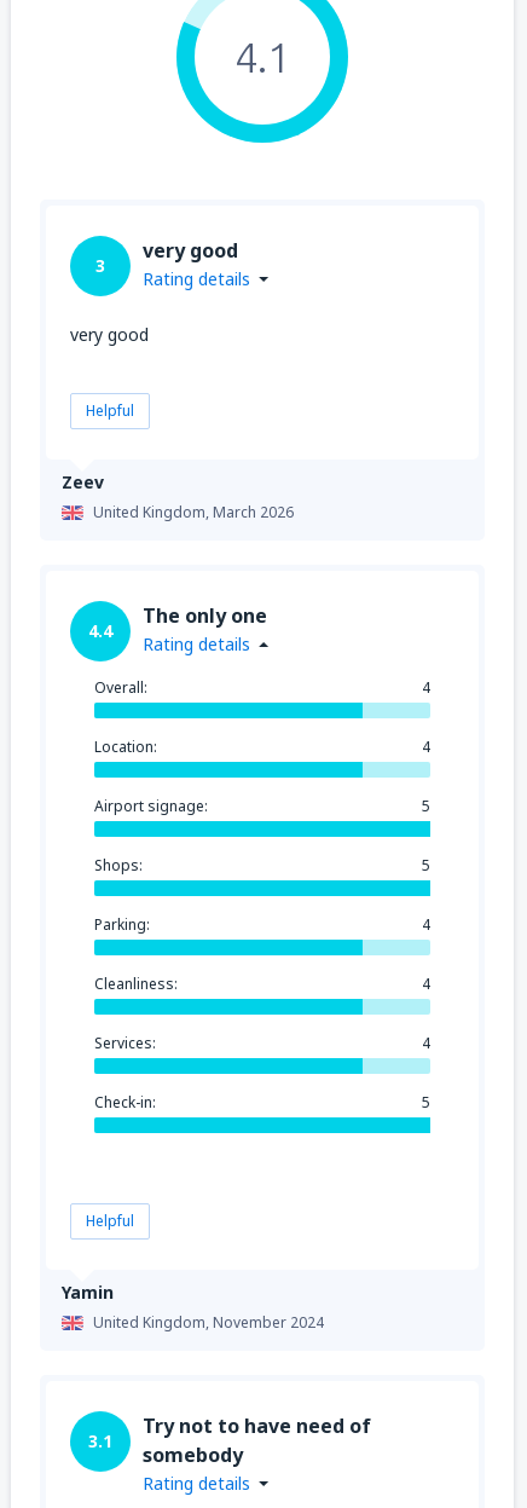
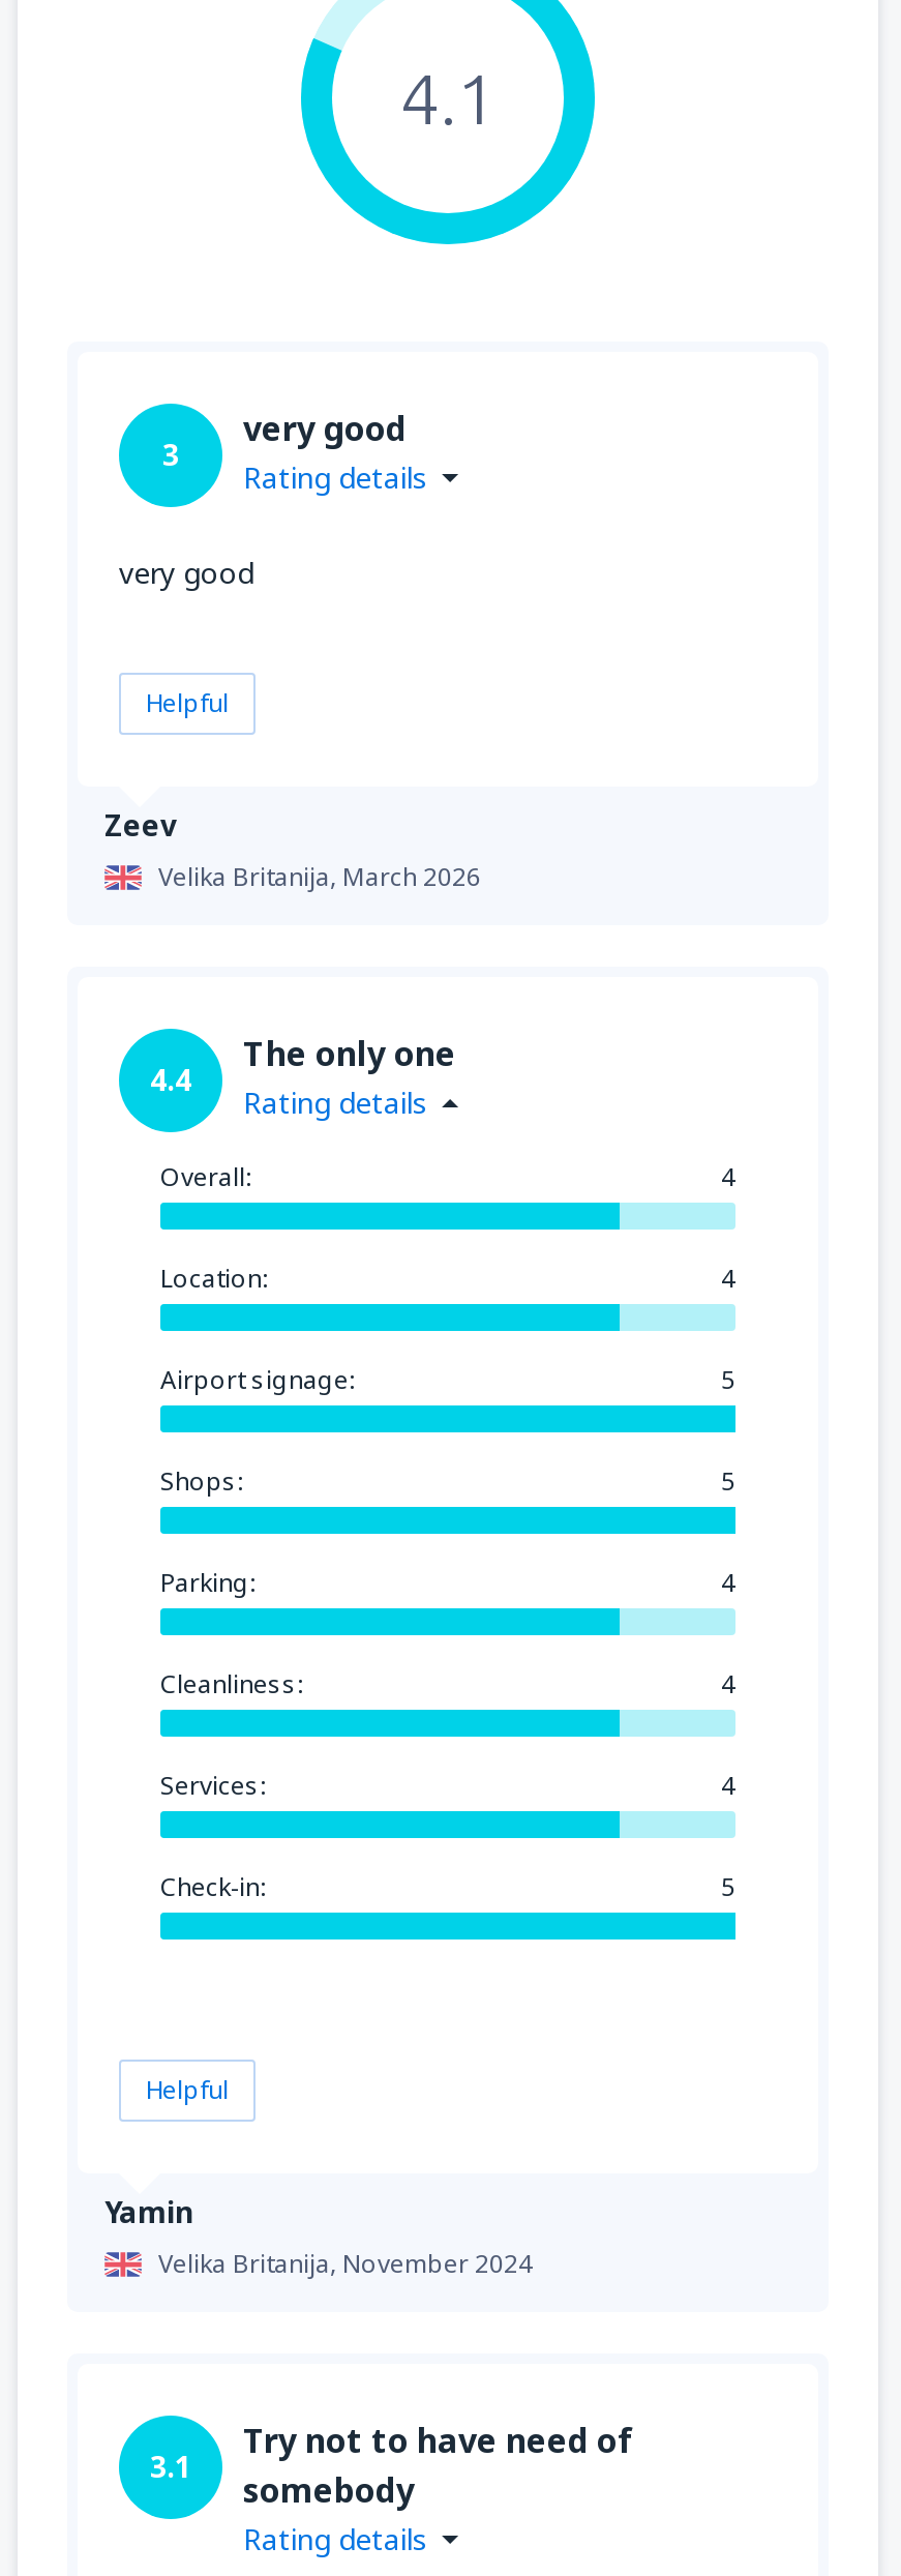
- United Kingdom, March 2026
+ Velika Britanija, March 2026

- United Kingdom, November 2024
+ Velika Britanija, November 2024
